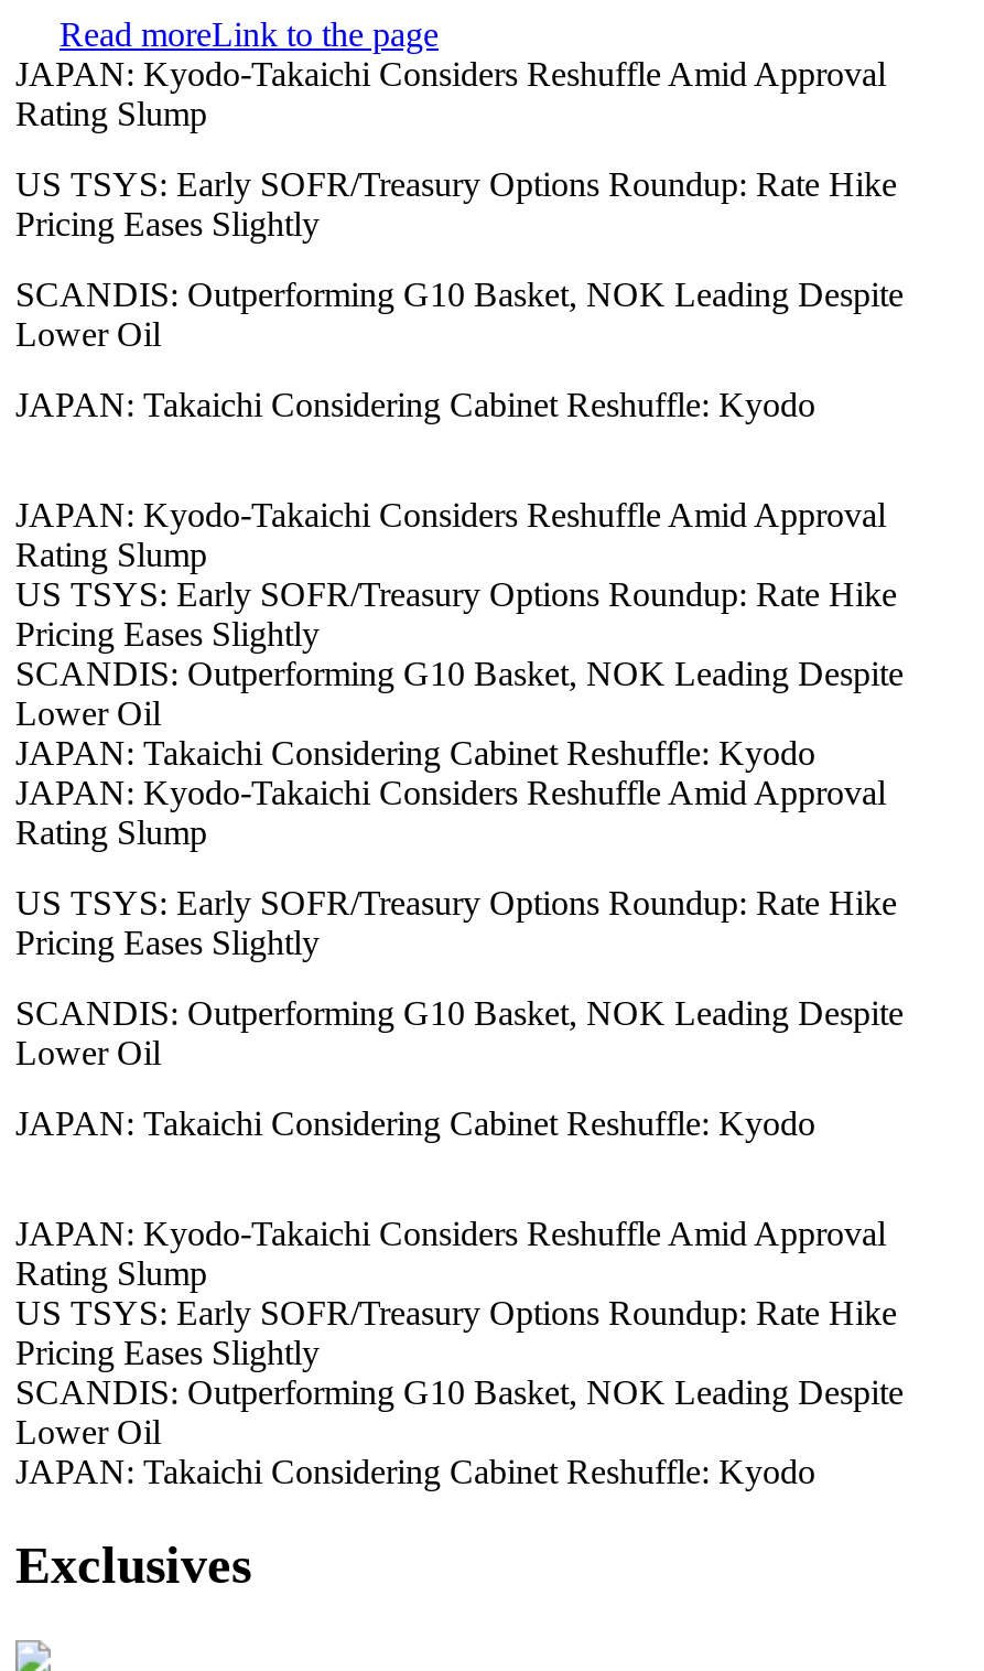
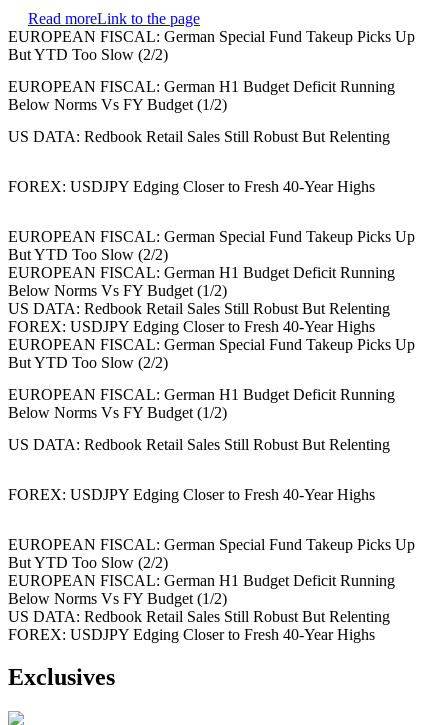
- JAPAN: Kyodo-Takaichi Considers Reshuffle Amid Approval
- Rating Slump
+ EUROPEAN FISCAL: German Special Fund Takeup Picks Up
+ But YTD Too Slow (2/2)

- US TSYS: Early SOFR/Treasury Options Roundup: Rate Hike
- Pricing Eases Slightly
+ EUROPEAN FISCAL: German H1 Budget Deficit Running
+ Below Norms Vs FY Budget (1/2)

- SCANDIS: Outperforming G10 Basket, NOK Leading Despite
- Lower Oil
+ US DATA: Redbook Retail Sales Still Robust But Relenting

- JAPAN: Takaichi Considering Cabinet Reshuffle: Kyodo
+ FOREX: USDJPY Edging Closer to Fresh 40-Year Highs

- JAPAN: Kyodo-Takaichi Considers Reshuffle Amid Approval
- Rating Slump
- US TSYS: Early SOFR/Treasury Options Roundup: Rate Hike
- Pricing Eases Slightly
- SCANDIS: Outperforming G10 Basket, NOK Leading Despite
- Lower Oil
- JAPAN: Takaichi Considering Cabinet Reshuffle: Kyodo
- JAPAN: Kyodo-Takaichi Considers Reshuffle Amid Approval
- Rating Slump
+ EUROPEAN FISCAL: German Special Fund Takeup Picks Up
+ But YTD Too Slow (2/2)
+ EUROPEAN FISCAL: German H1 Budget Deficit Running
+ Below Norms Vs FY Budget (1/2)
+ US DATA: Redbook Retail Sales Still Robust But Relenting
+ FOREX: USDJPY Edging Closer to Fresh 40-Year Highs
+ EUROPEAN FISCAL: German Special Fund Takeup Picks Up
+ But YTD Too Slow (2/2)

- US TSYS: Early SOFR/Treasury Options Roundup: Rate Hike
- Pricing Eases Slightly
+ EUROPEAN FISCAL: German H1 Budget Deficit Running
+ Below Norms Vs FY Budget (1/2)

- SCANDIS: Outperforming G10 Basket, NOK Leading Despite
- Lower Oil
+ US DATA: Redbook Retail Sales Still Robust But Relenting

- JAPAN: Takaichi Considering Cabinet Reshuffle: Kyodo
+ FOREX: USDJPY Edging Closer to Fresh 40-Year Highs

- JAPAN: Kyodo-Takaichi Considers Reshuffle Amid Approval
- Rating Slump
- US TSYS: Early SOFR/Treasury Options Roundup: Rate Hike
- Pricing Eases Slightly
- SCANDIS: Outperforming G10 Basket, NOK Leading Despite
- Lower Oil
- JAPAN: Takaichi Considering Cabinet Reshuffle: Kyodo
+ EUROPEAN FISCAL: German Special Fund Takeup Picks Up
+ But YTD Too Slow (2/2)
+ EUROPEAN FISCAL: German H1 Budget Deficit Running
+ Below Norms Vs FY Budget (1/2)
+ US DATA: Redbook Retail Sales Still Robust But Relenting
+ FOREX: USDJPY Edging Closer to Fresh 40-Year Highs
